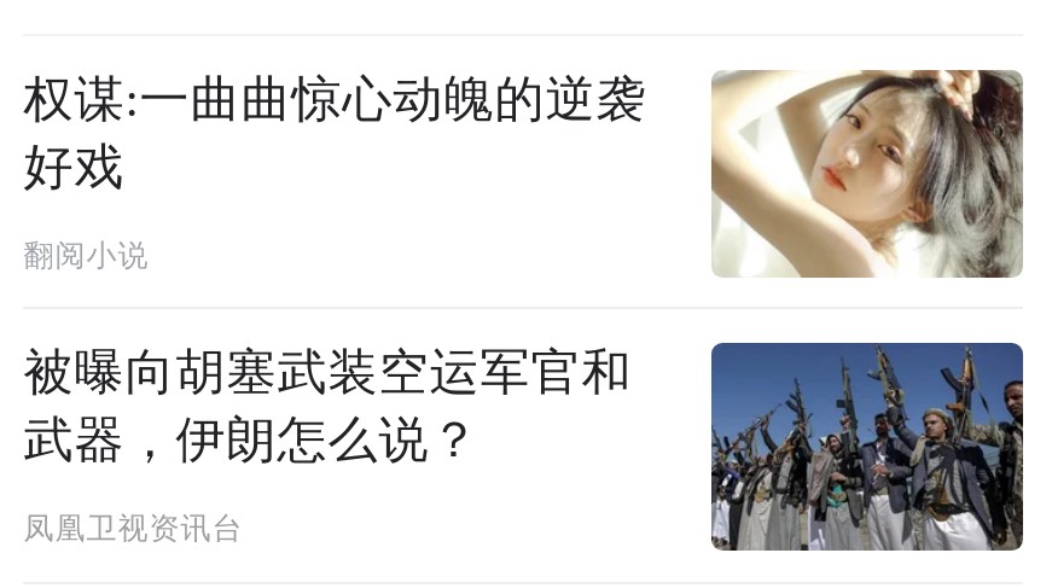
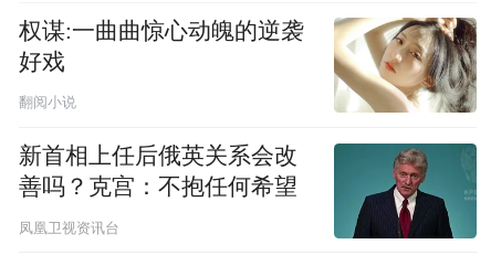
- [image]
- 被曝向胡塞武装空运军官和
- 武器，伊朗怎么说？
+ [image]
+ 新首相上任后俄英关系会改
+ 善吗？克宫：不抱任何希望
